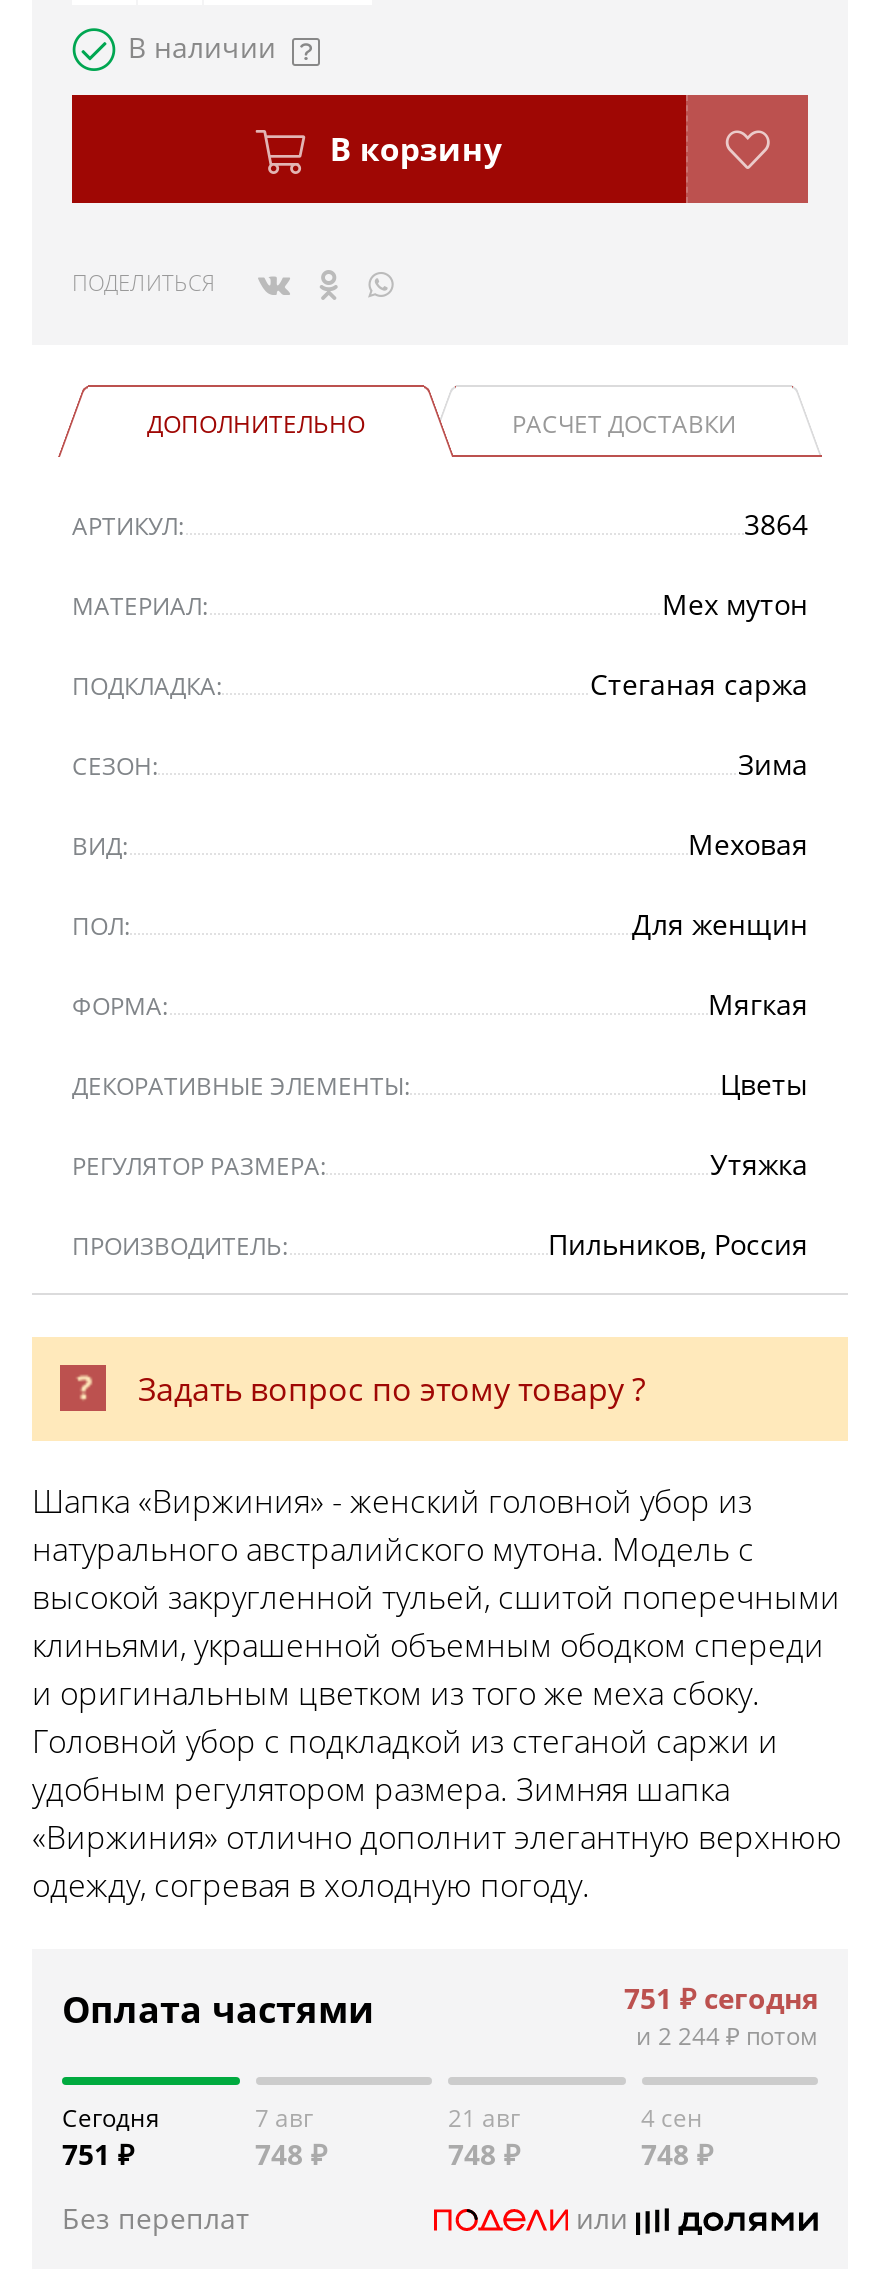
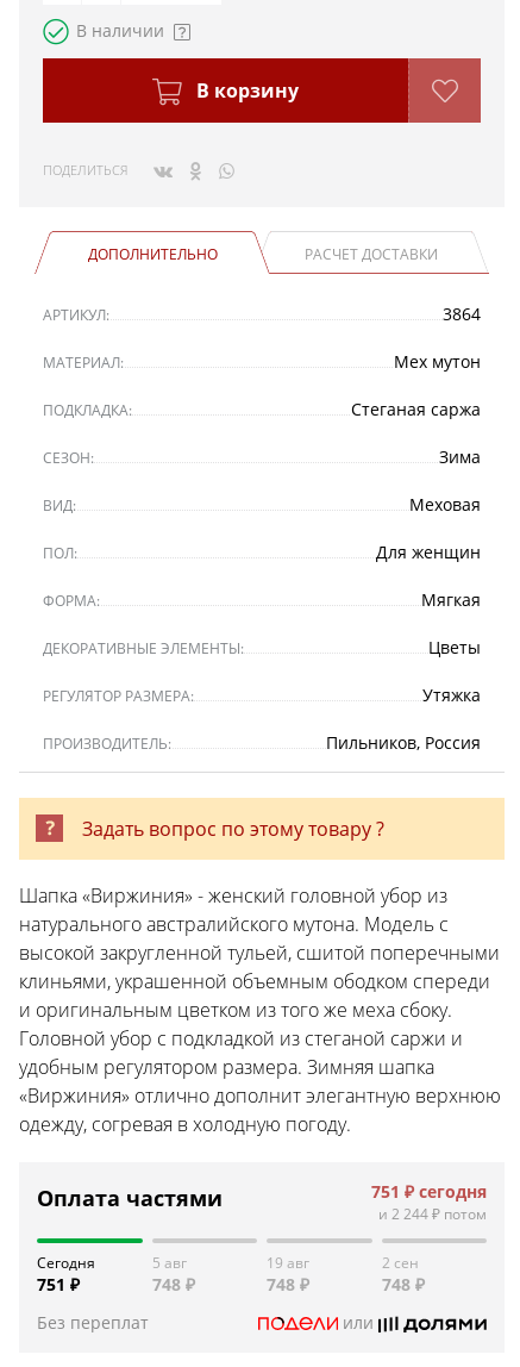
- 7 авг
+ 5 авг

- 21 авг
+ 19 авг

- 4 сен
+ 2 сен
